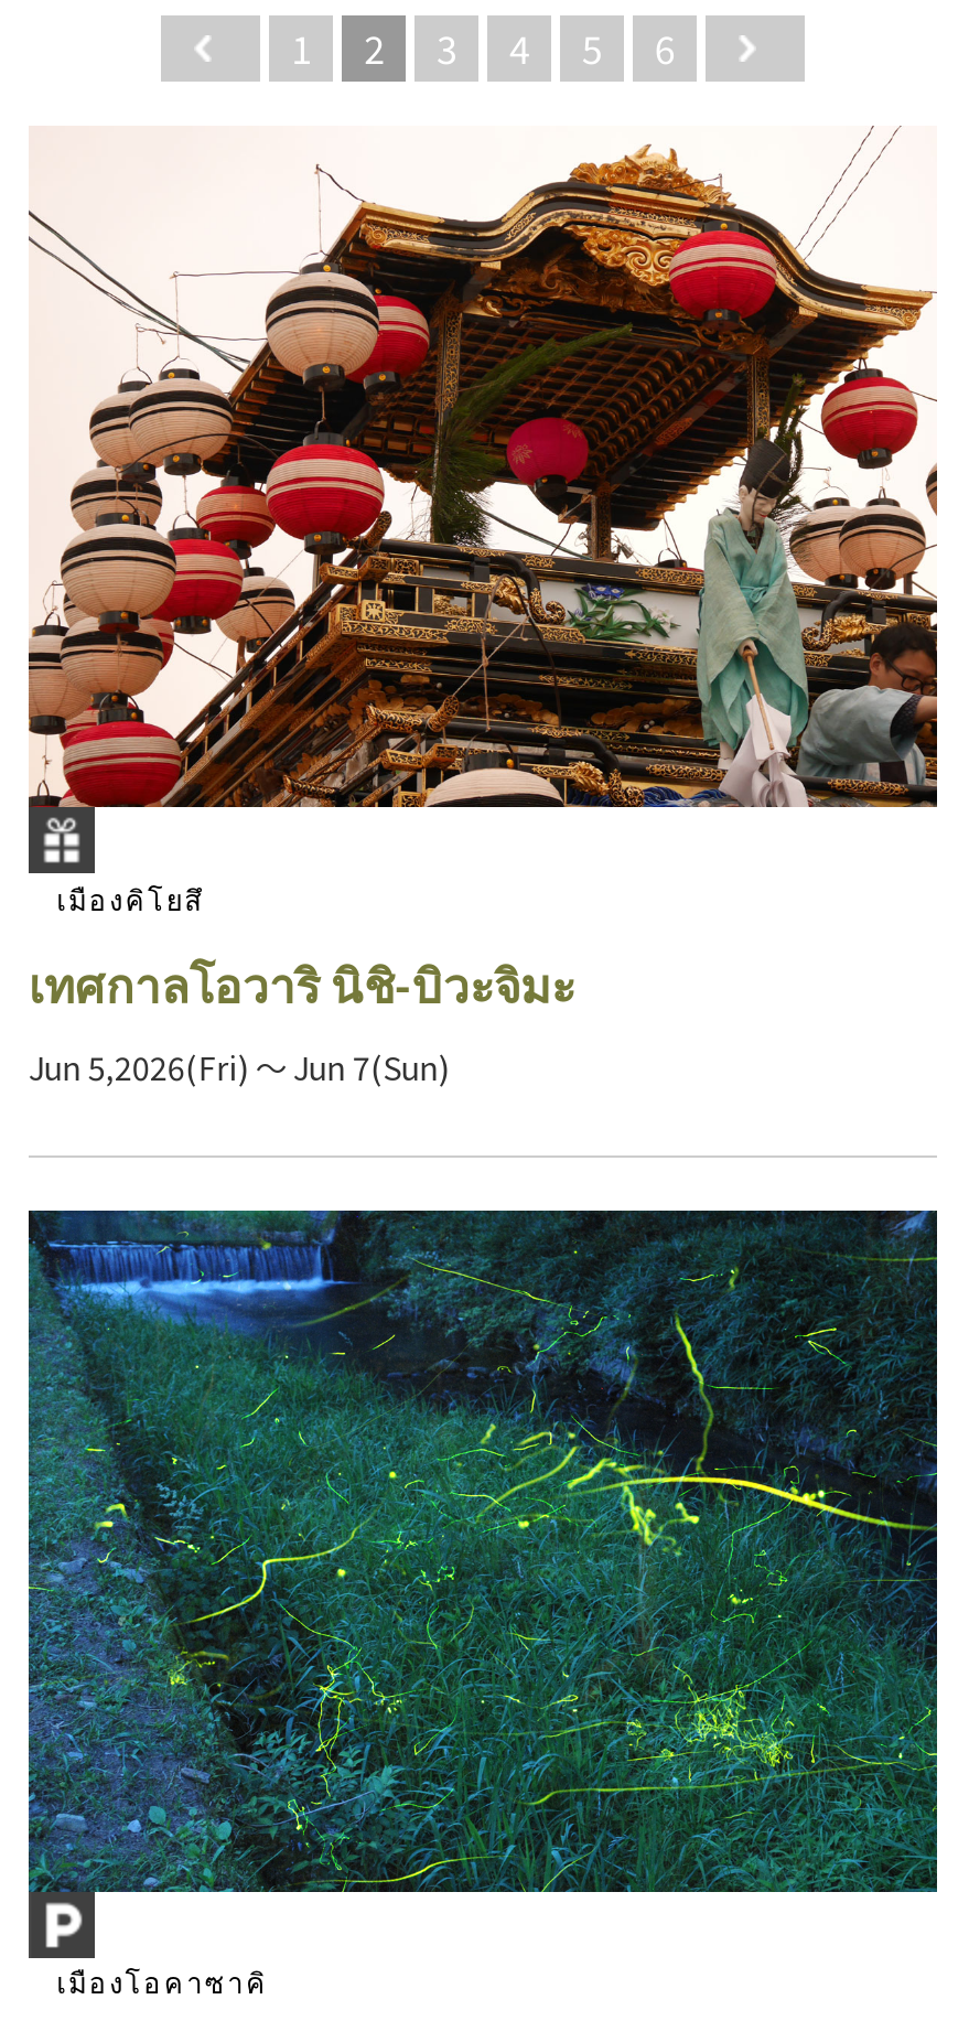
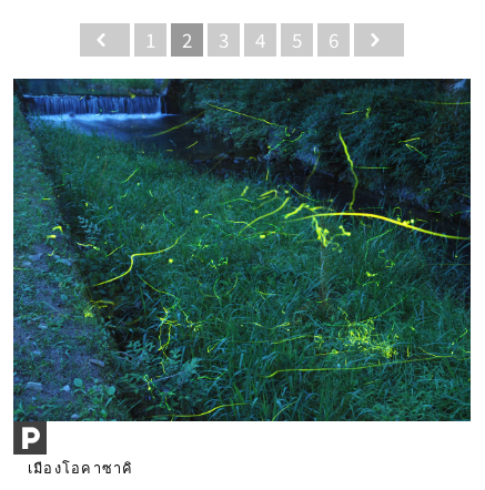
- [image]
- เมืองคิโยสึ
- เทศกาลโอวาริ นิชิ-บิวะจิมะ
- Jun 5,2026(Fri) ～ Jun 7(Sun)
